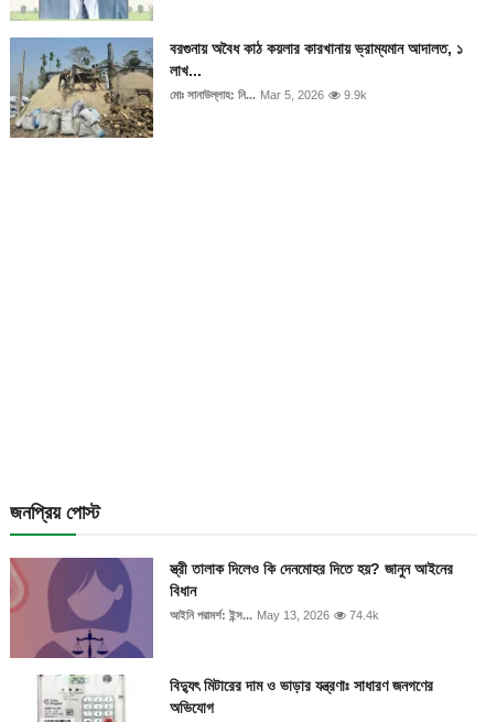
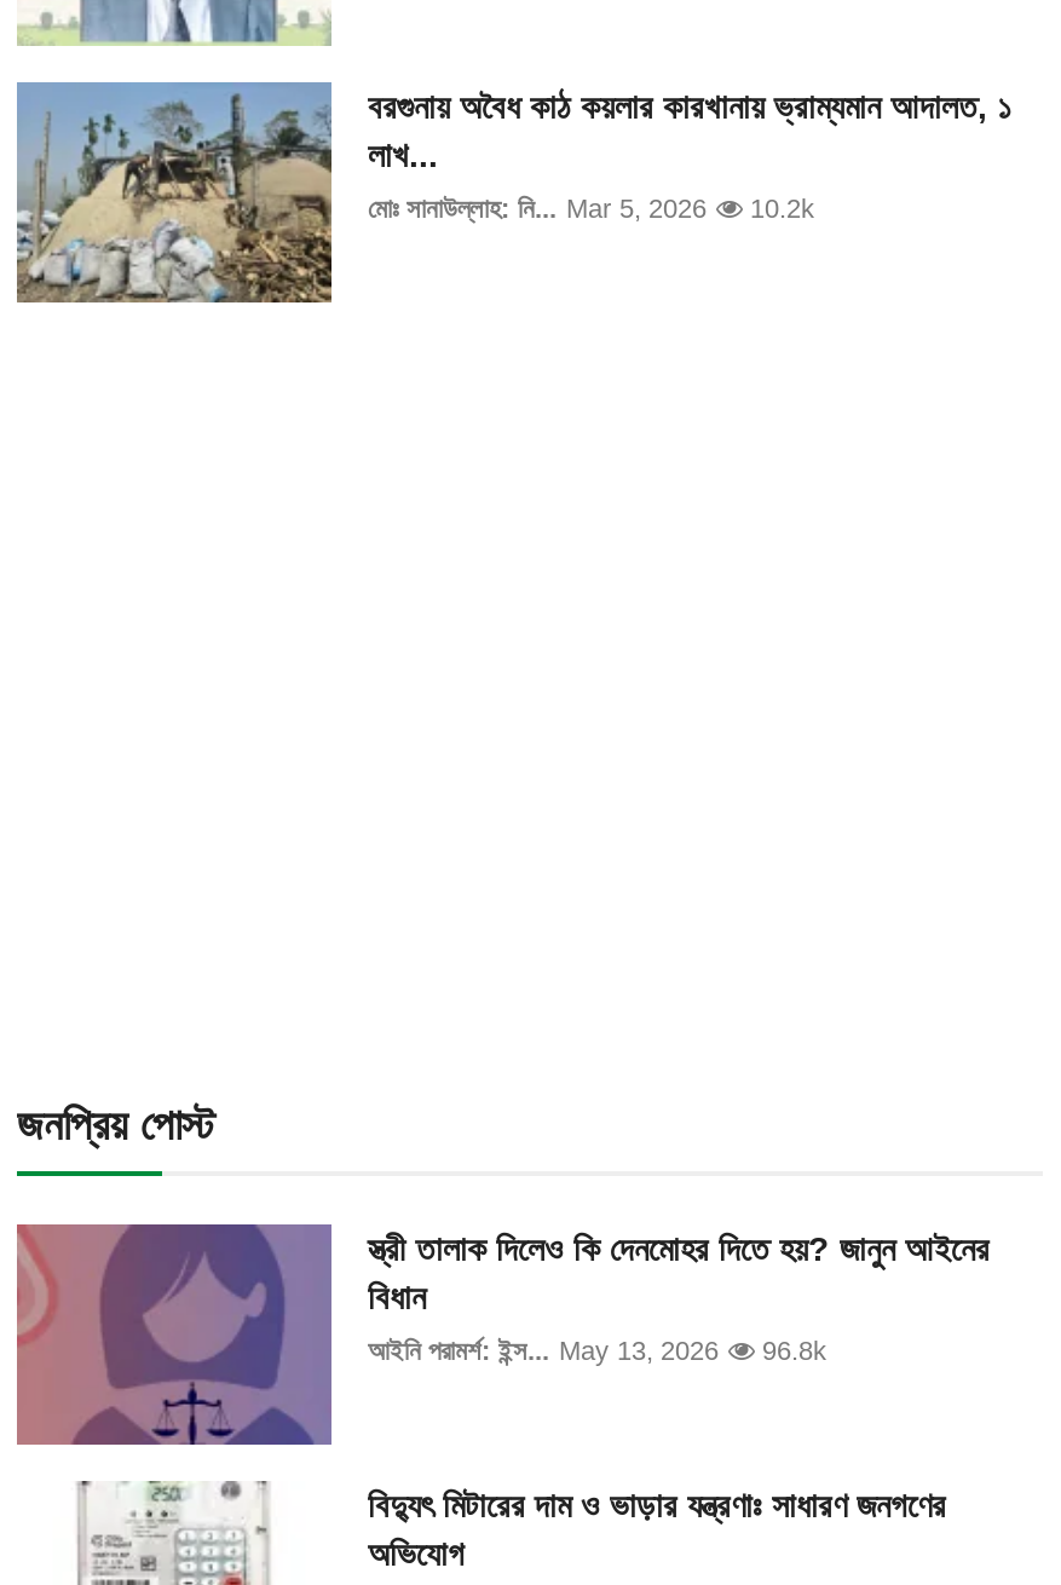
- মোঃ সানাউল্লাহ: নি... Mar 5, 2026 9.9k
+ মোঃ সানাউল্লাহ: নি... Mar 5, 2026 10.2k

- আইনি পরামর্শ: ইন্স... May 13, 2026 74.4k
+ আইনি পরামর্শ: ইন্স... May 13, 2026 96.8k
